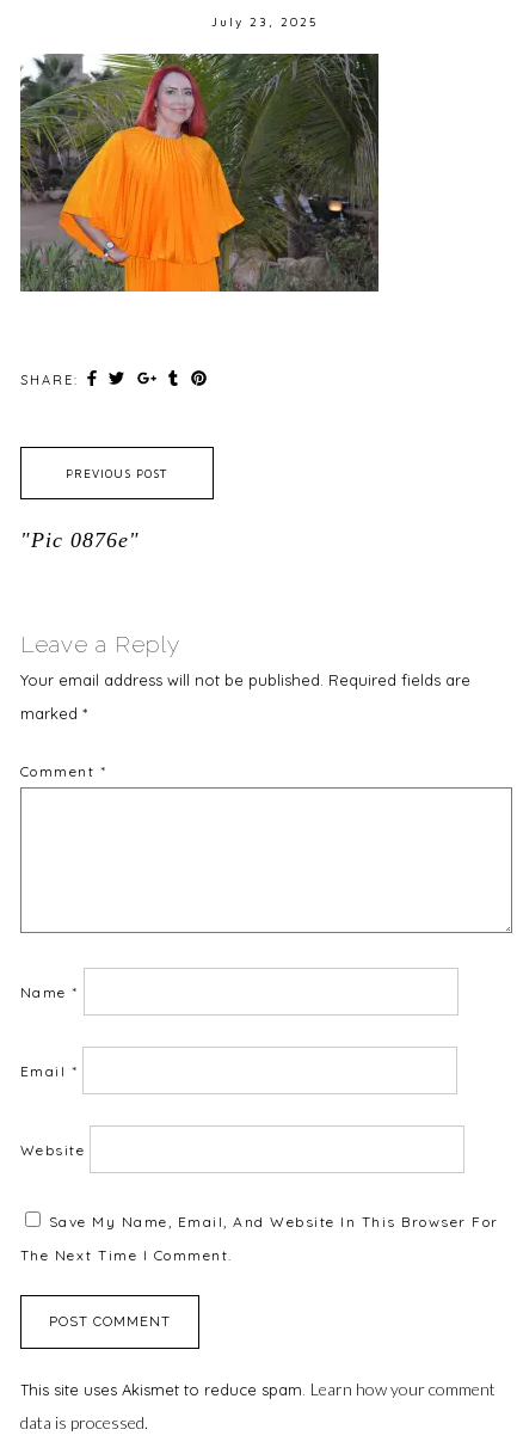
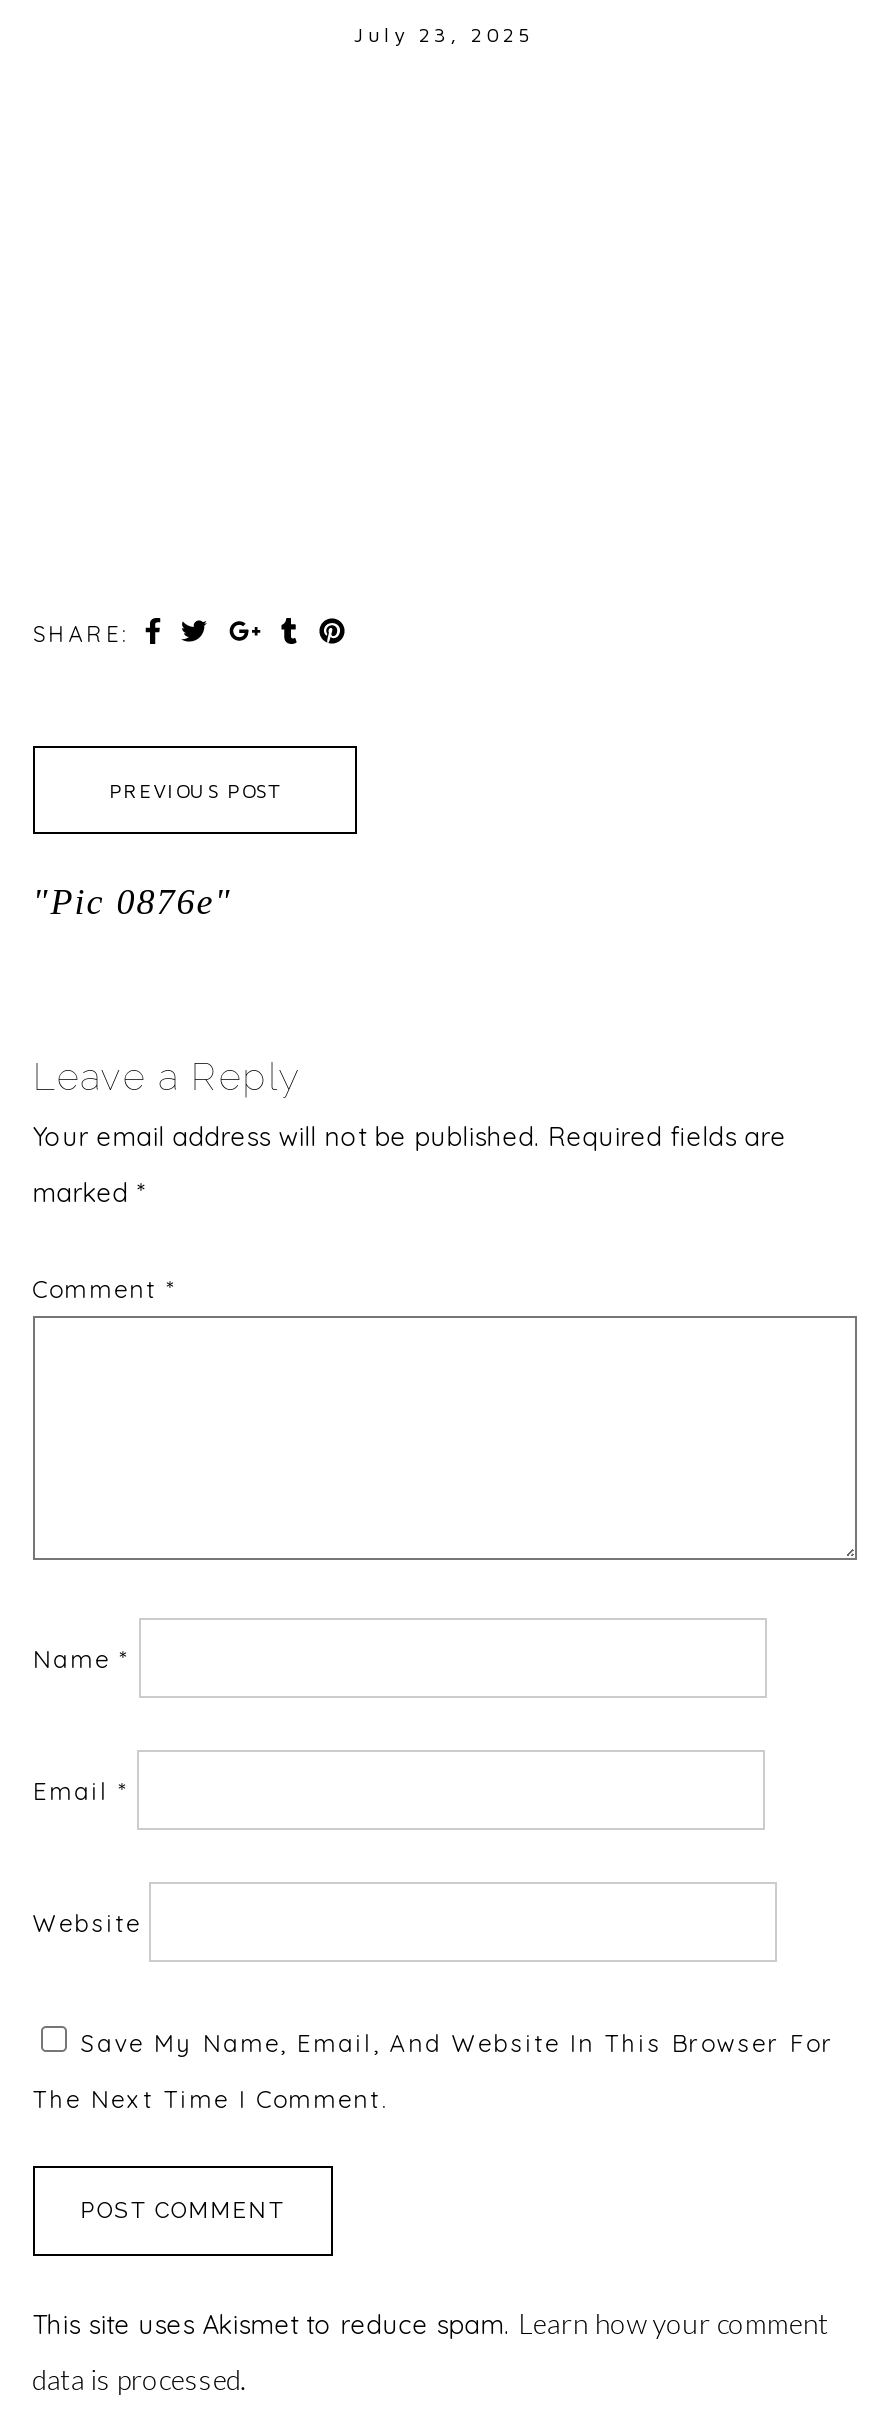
- [image]
